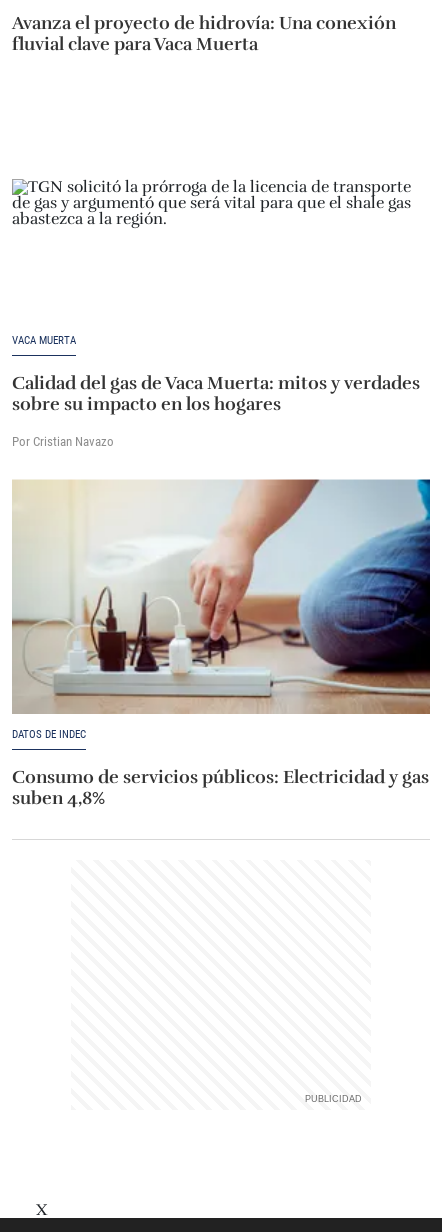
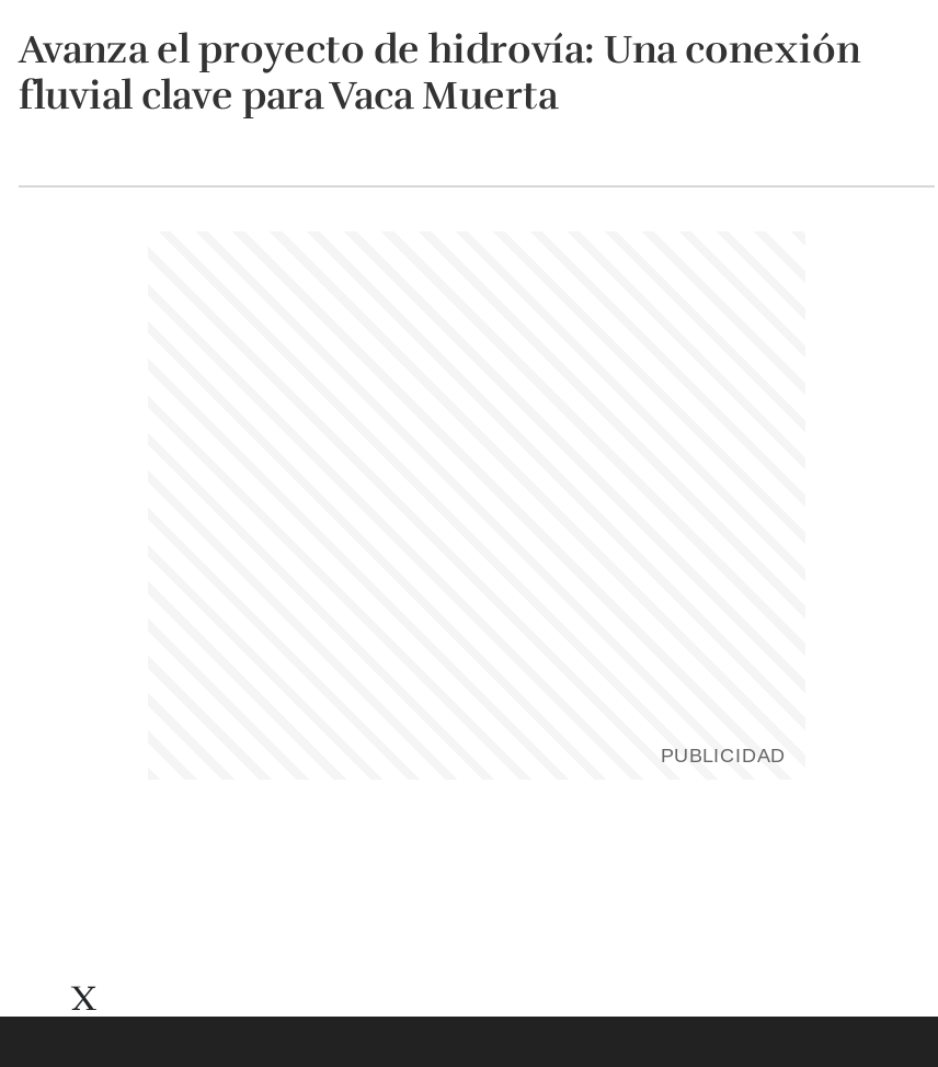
- [image]

- VACA MUERTA
- Calidad del gas de Vaca Muerta: mitos y verdades
- sobre su impacto en los hogares
- Por Cristian Navazo

- [image]
- DATOS DE INDEC
- Consumo de servicios públicos: Electricidad y gas
- suben 4,8%
